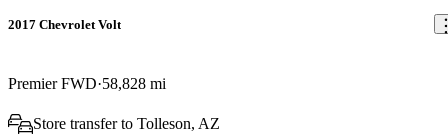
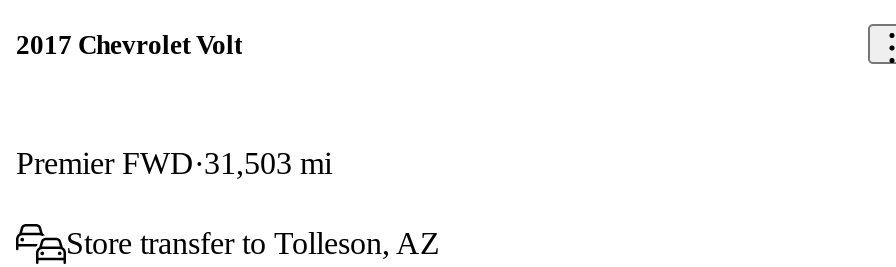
- Premier FWD 58,828 mi
+ Premier FWD 31,503 mi
